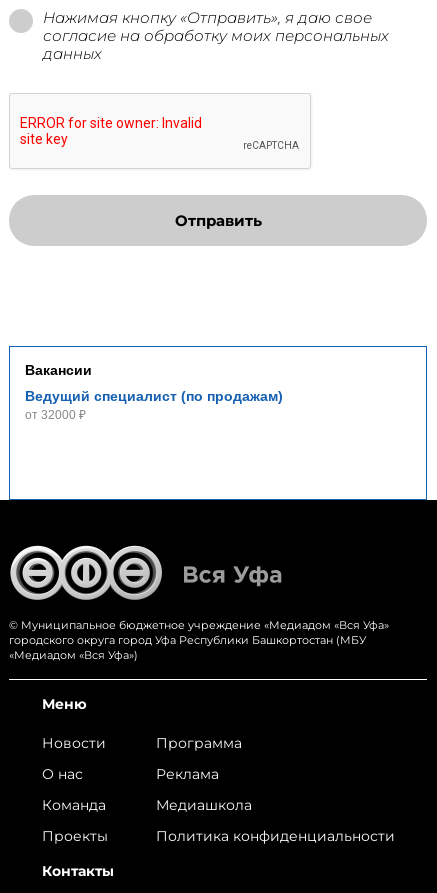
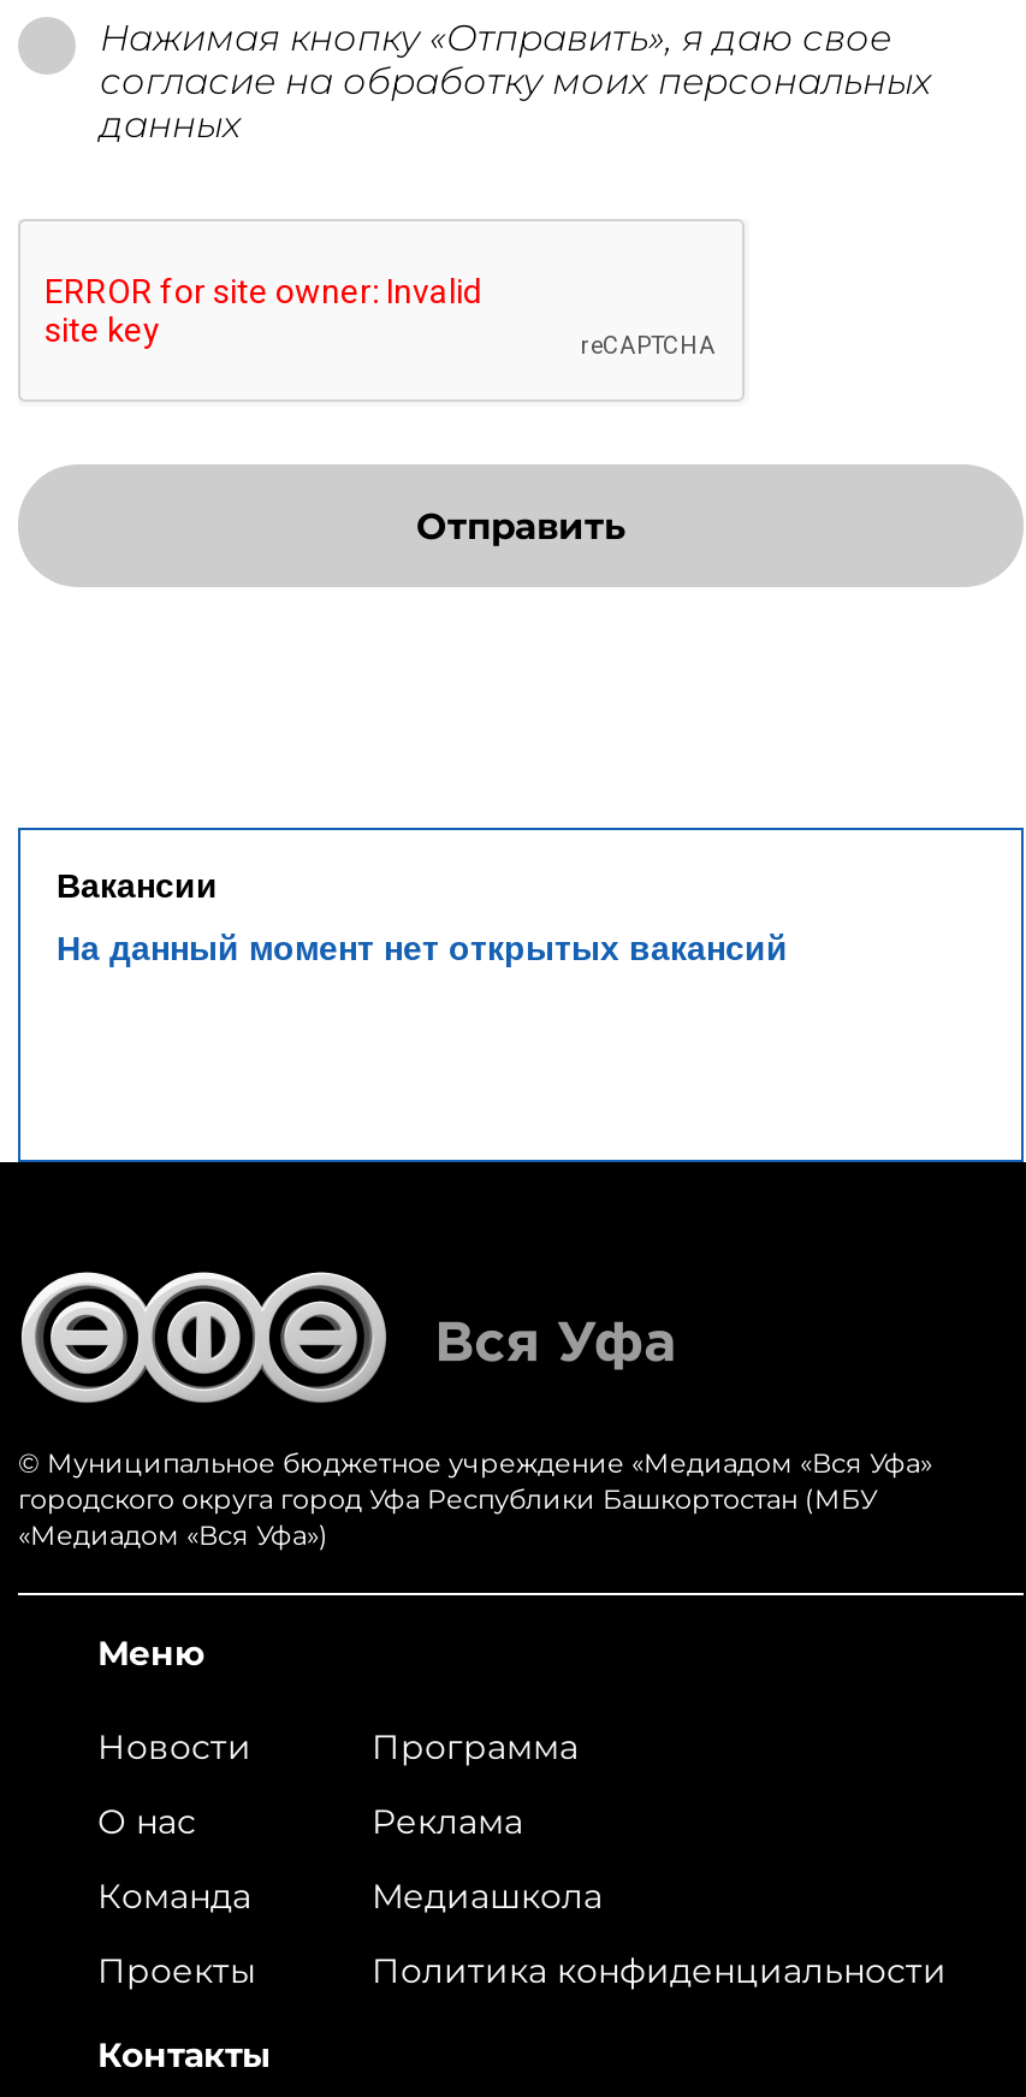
- Ведущий специалист (по продажам)
- от 32000 ₽
+ На данный момент нет открытых вакансий
